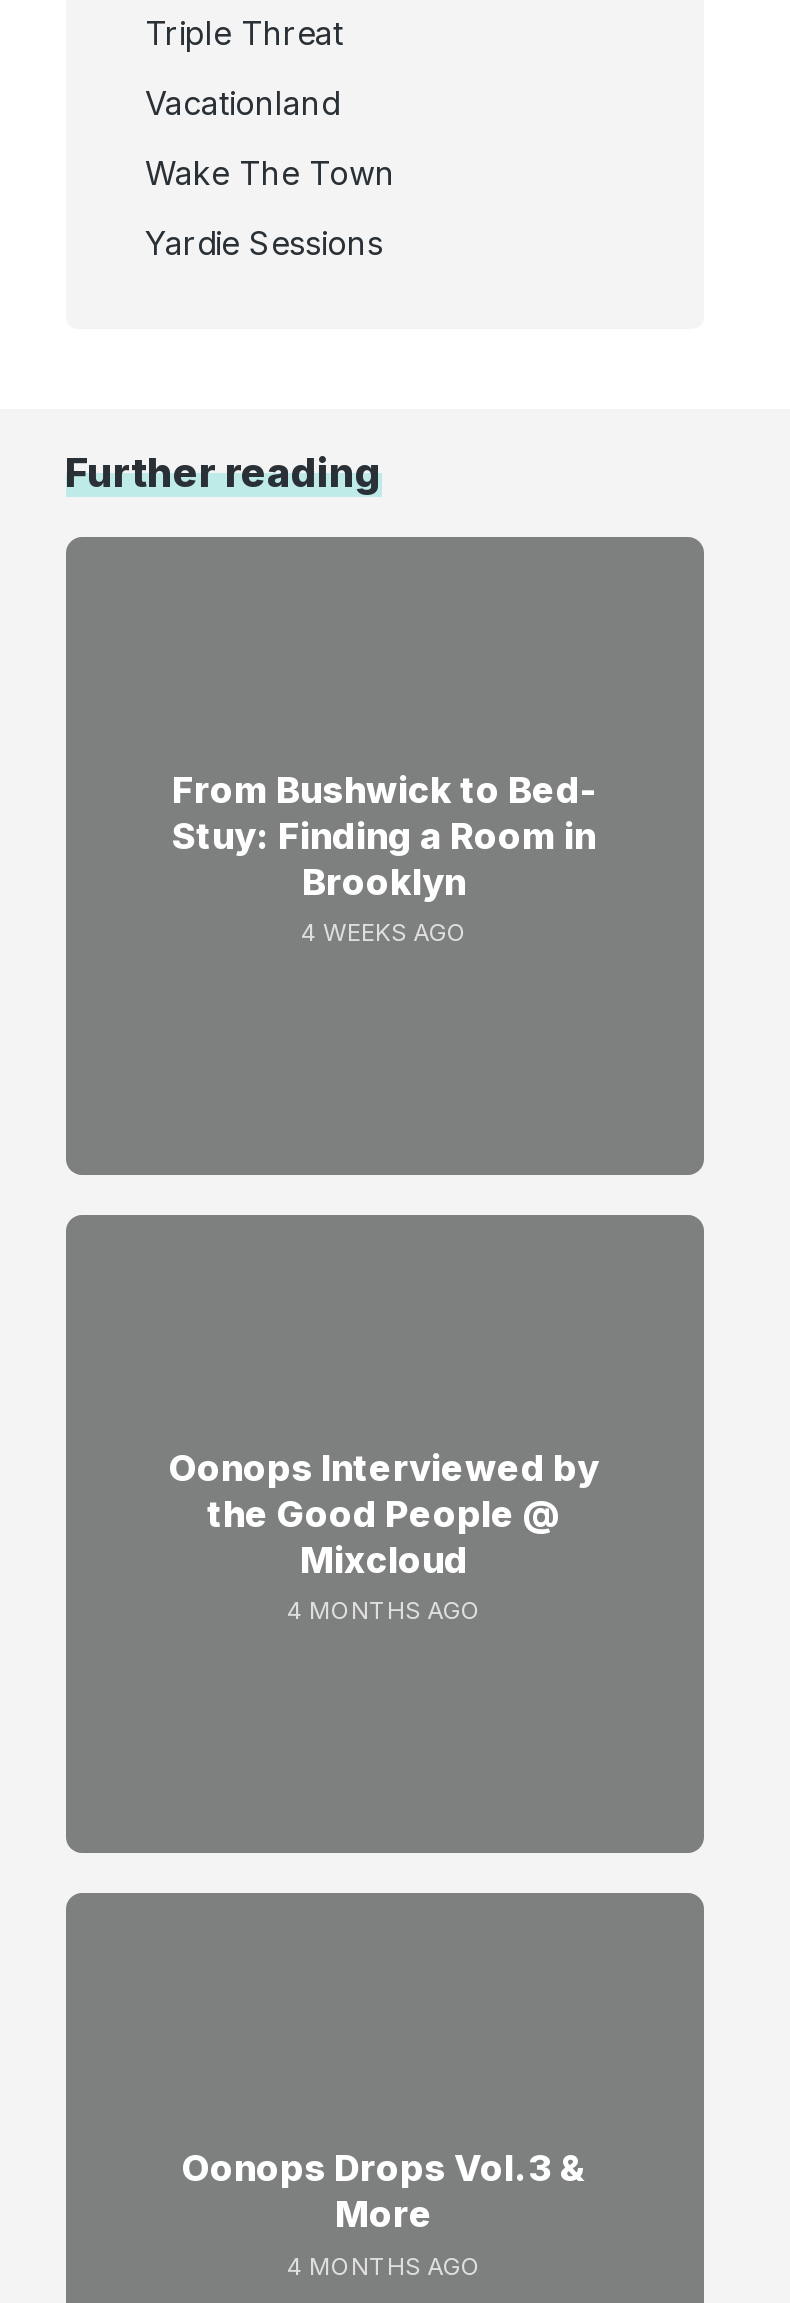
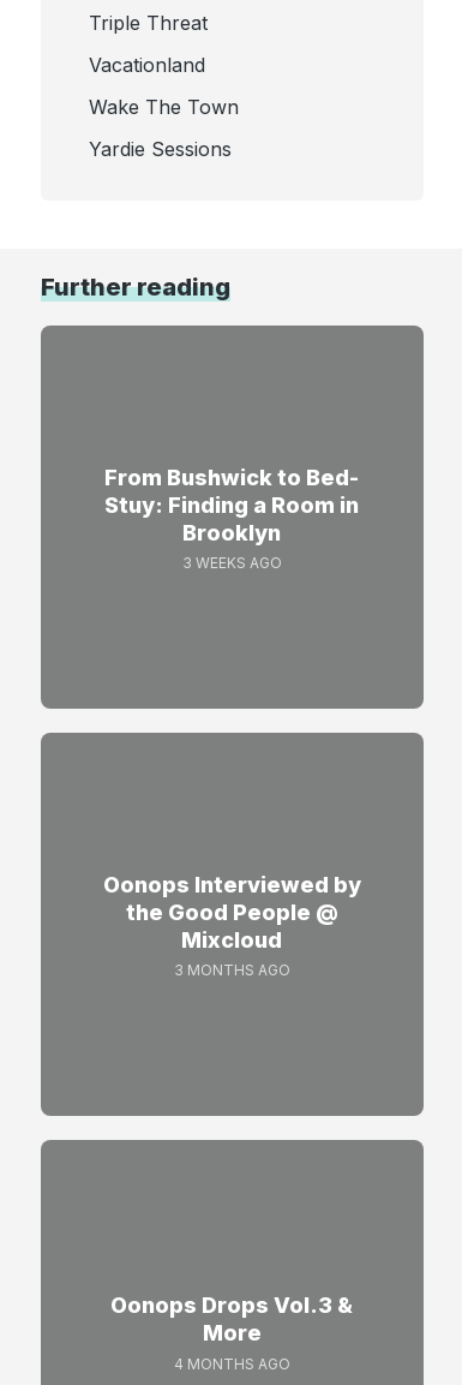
- 4 WEEKS AGO
+ 3 WEEKS AGO

- 4 MONTHS AGO
+ 3 MONTHS AGO
